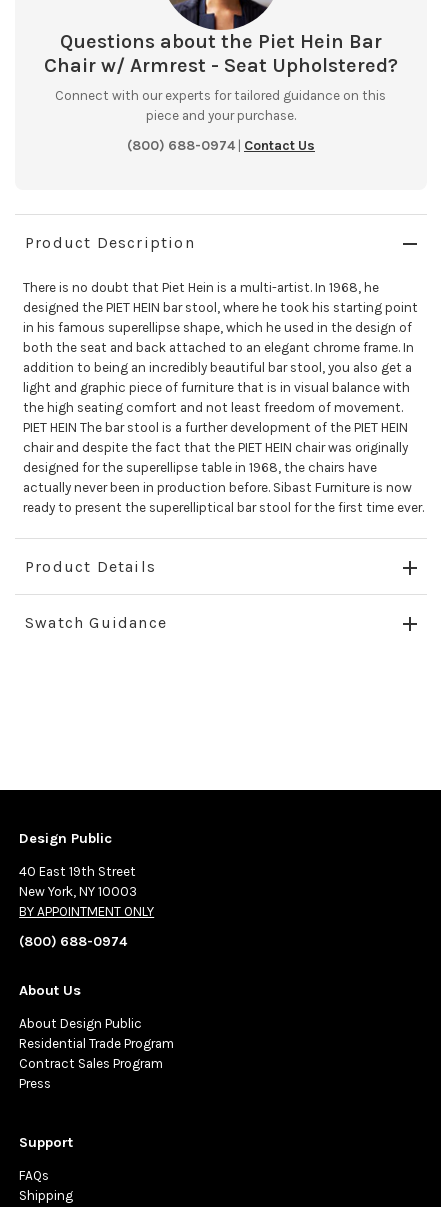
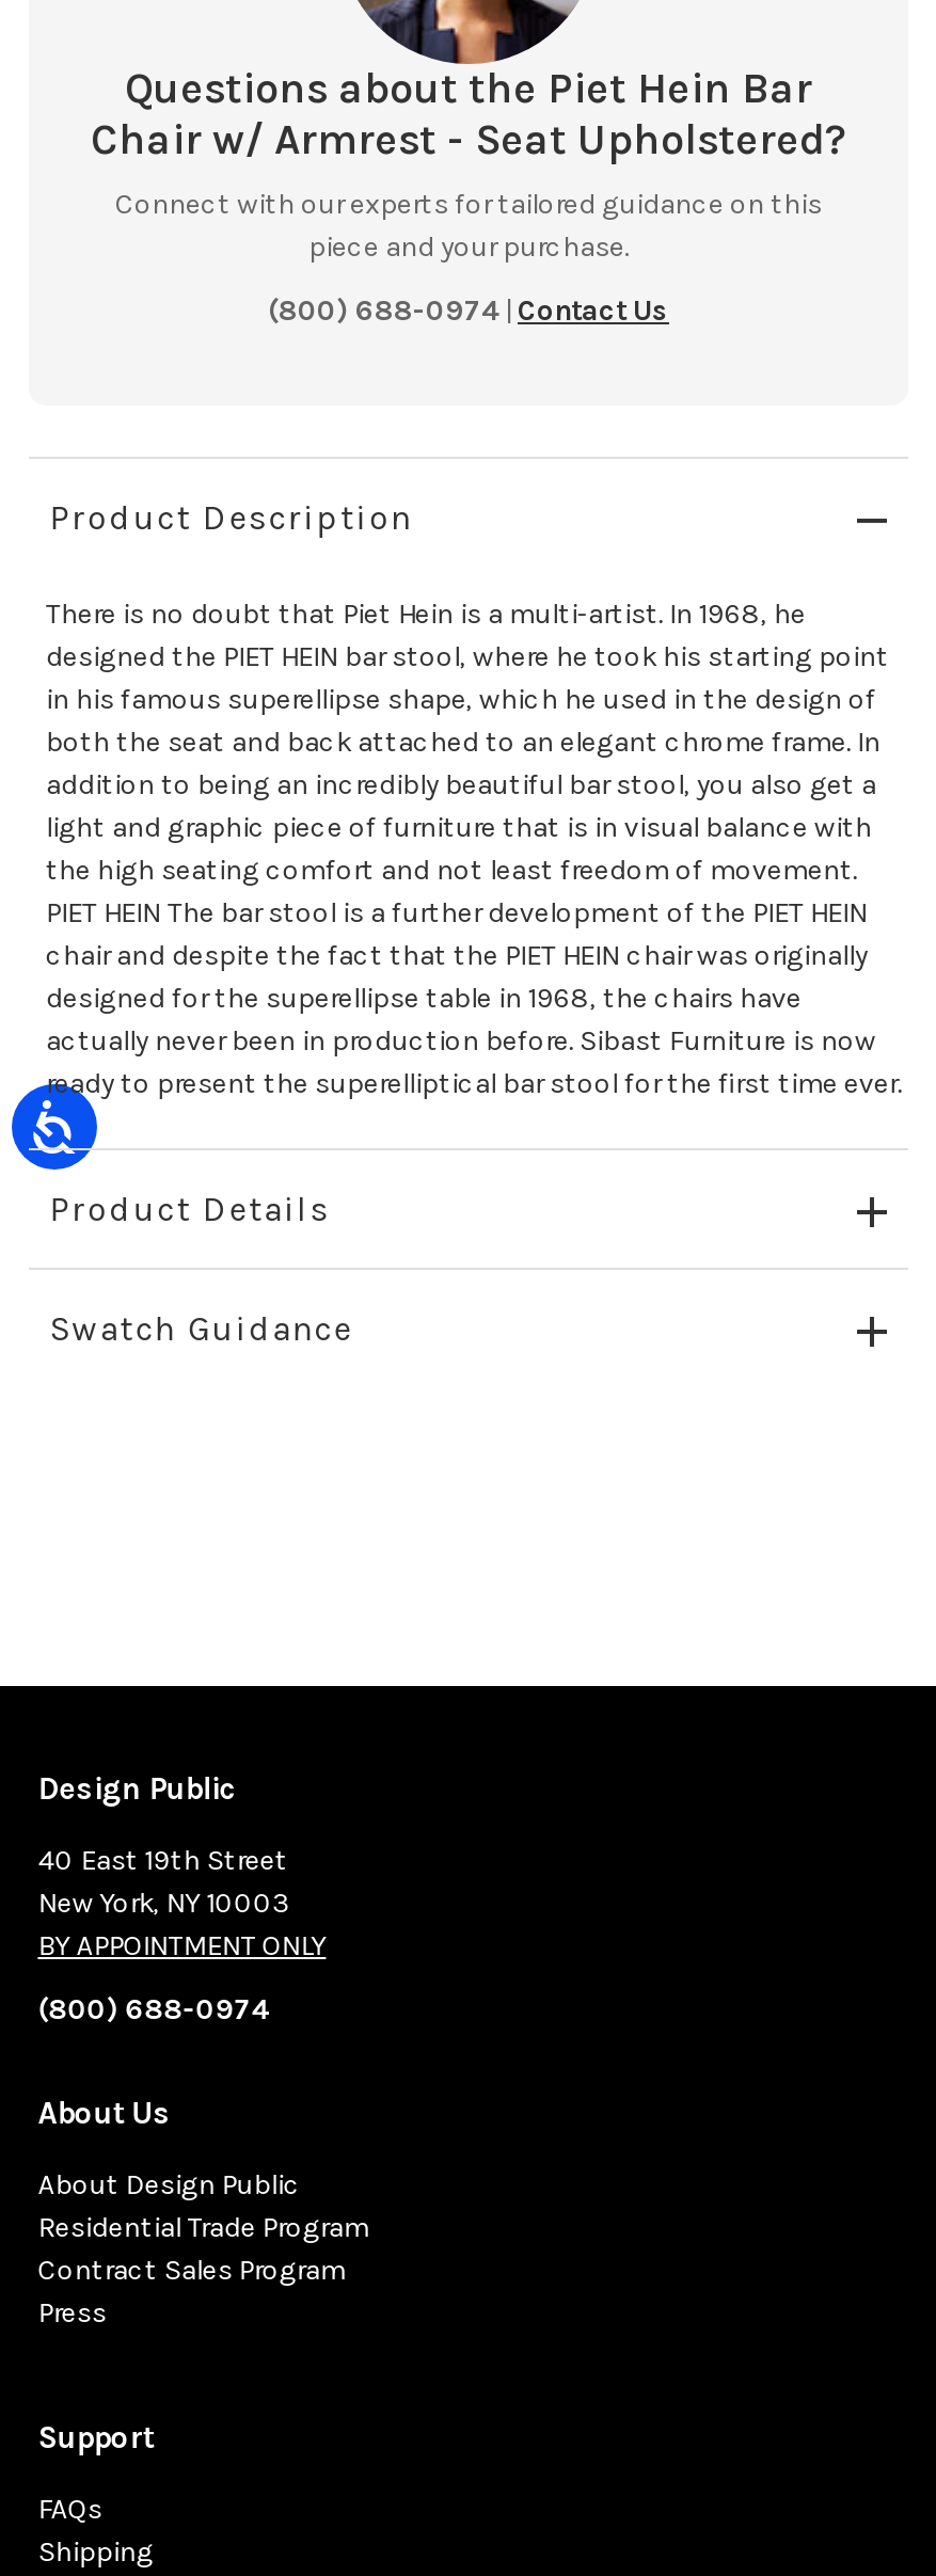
+ [image]
